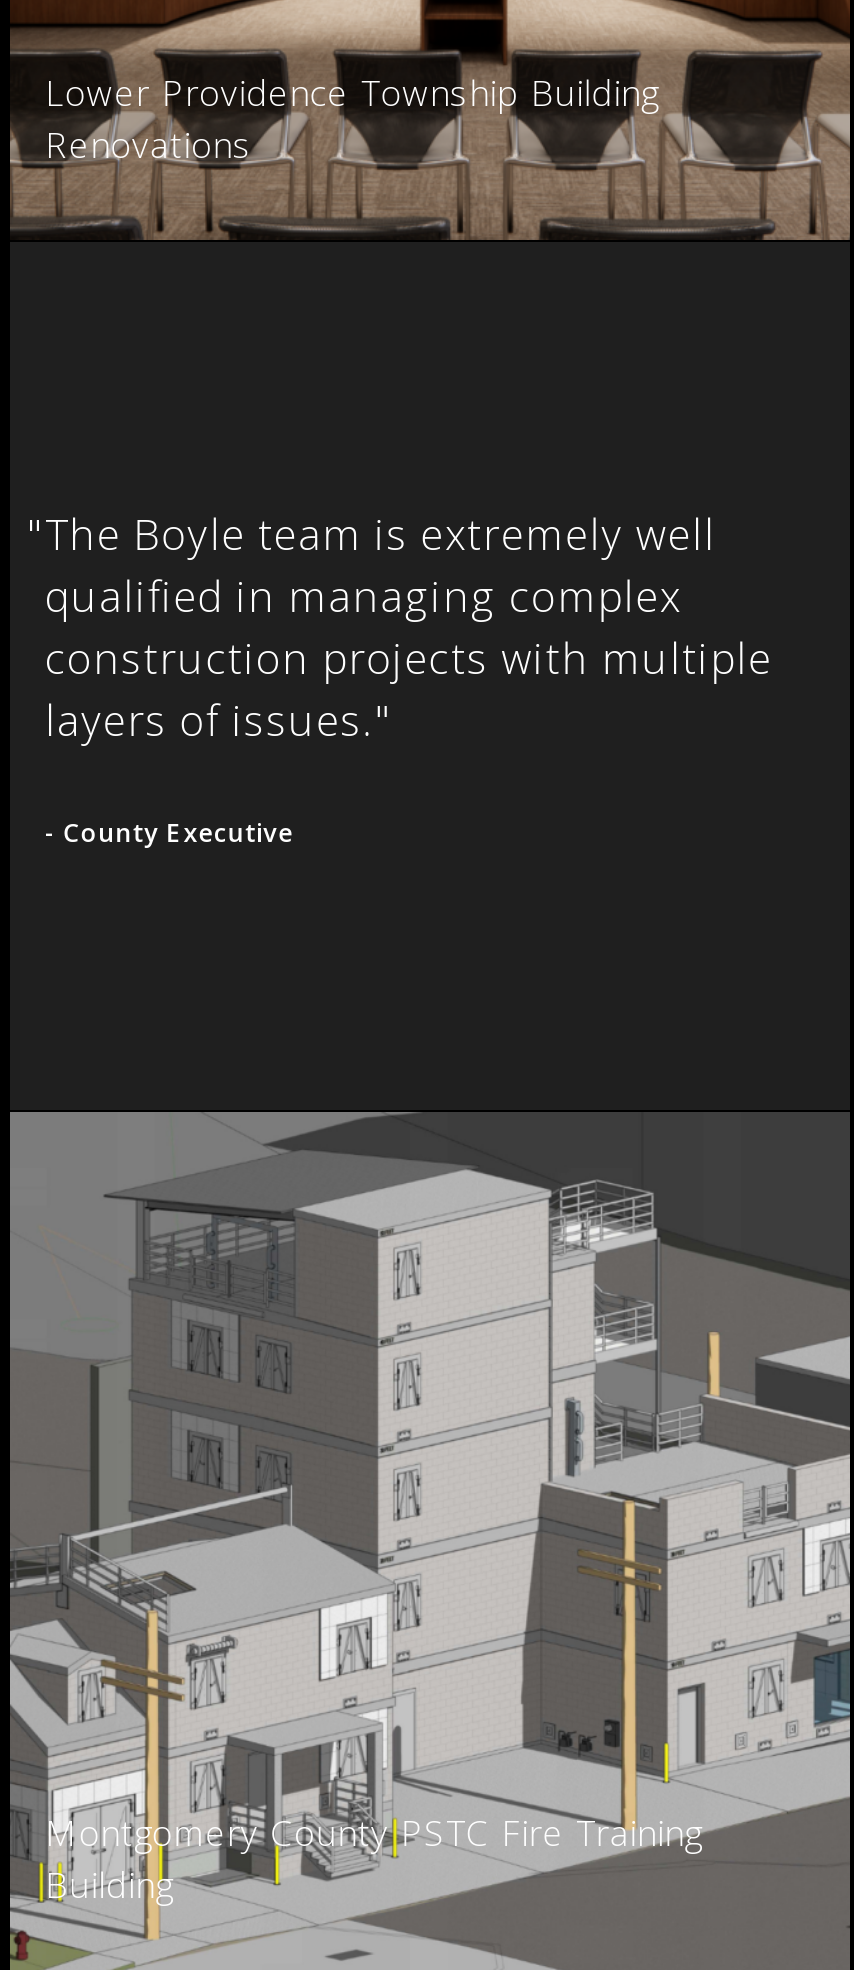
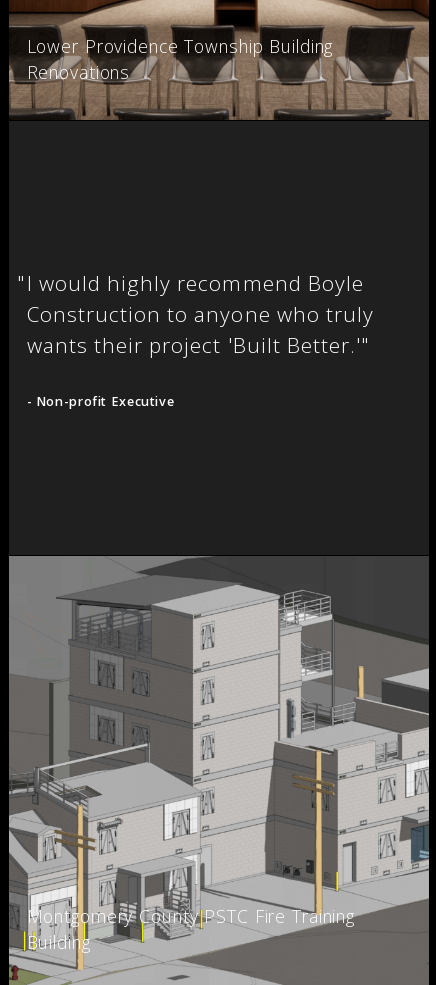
- "The Boyle team is extremely well
- qualified in managing complex
- construction projects with multiple
- layers of issues."
+ " I would highly recommend Boyle
+ Construction to anyone who truly
+ wants their project 'Built Better.'"

- - County Executive
+ - Non-profit Executive
